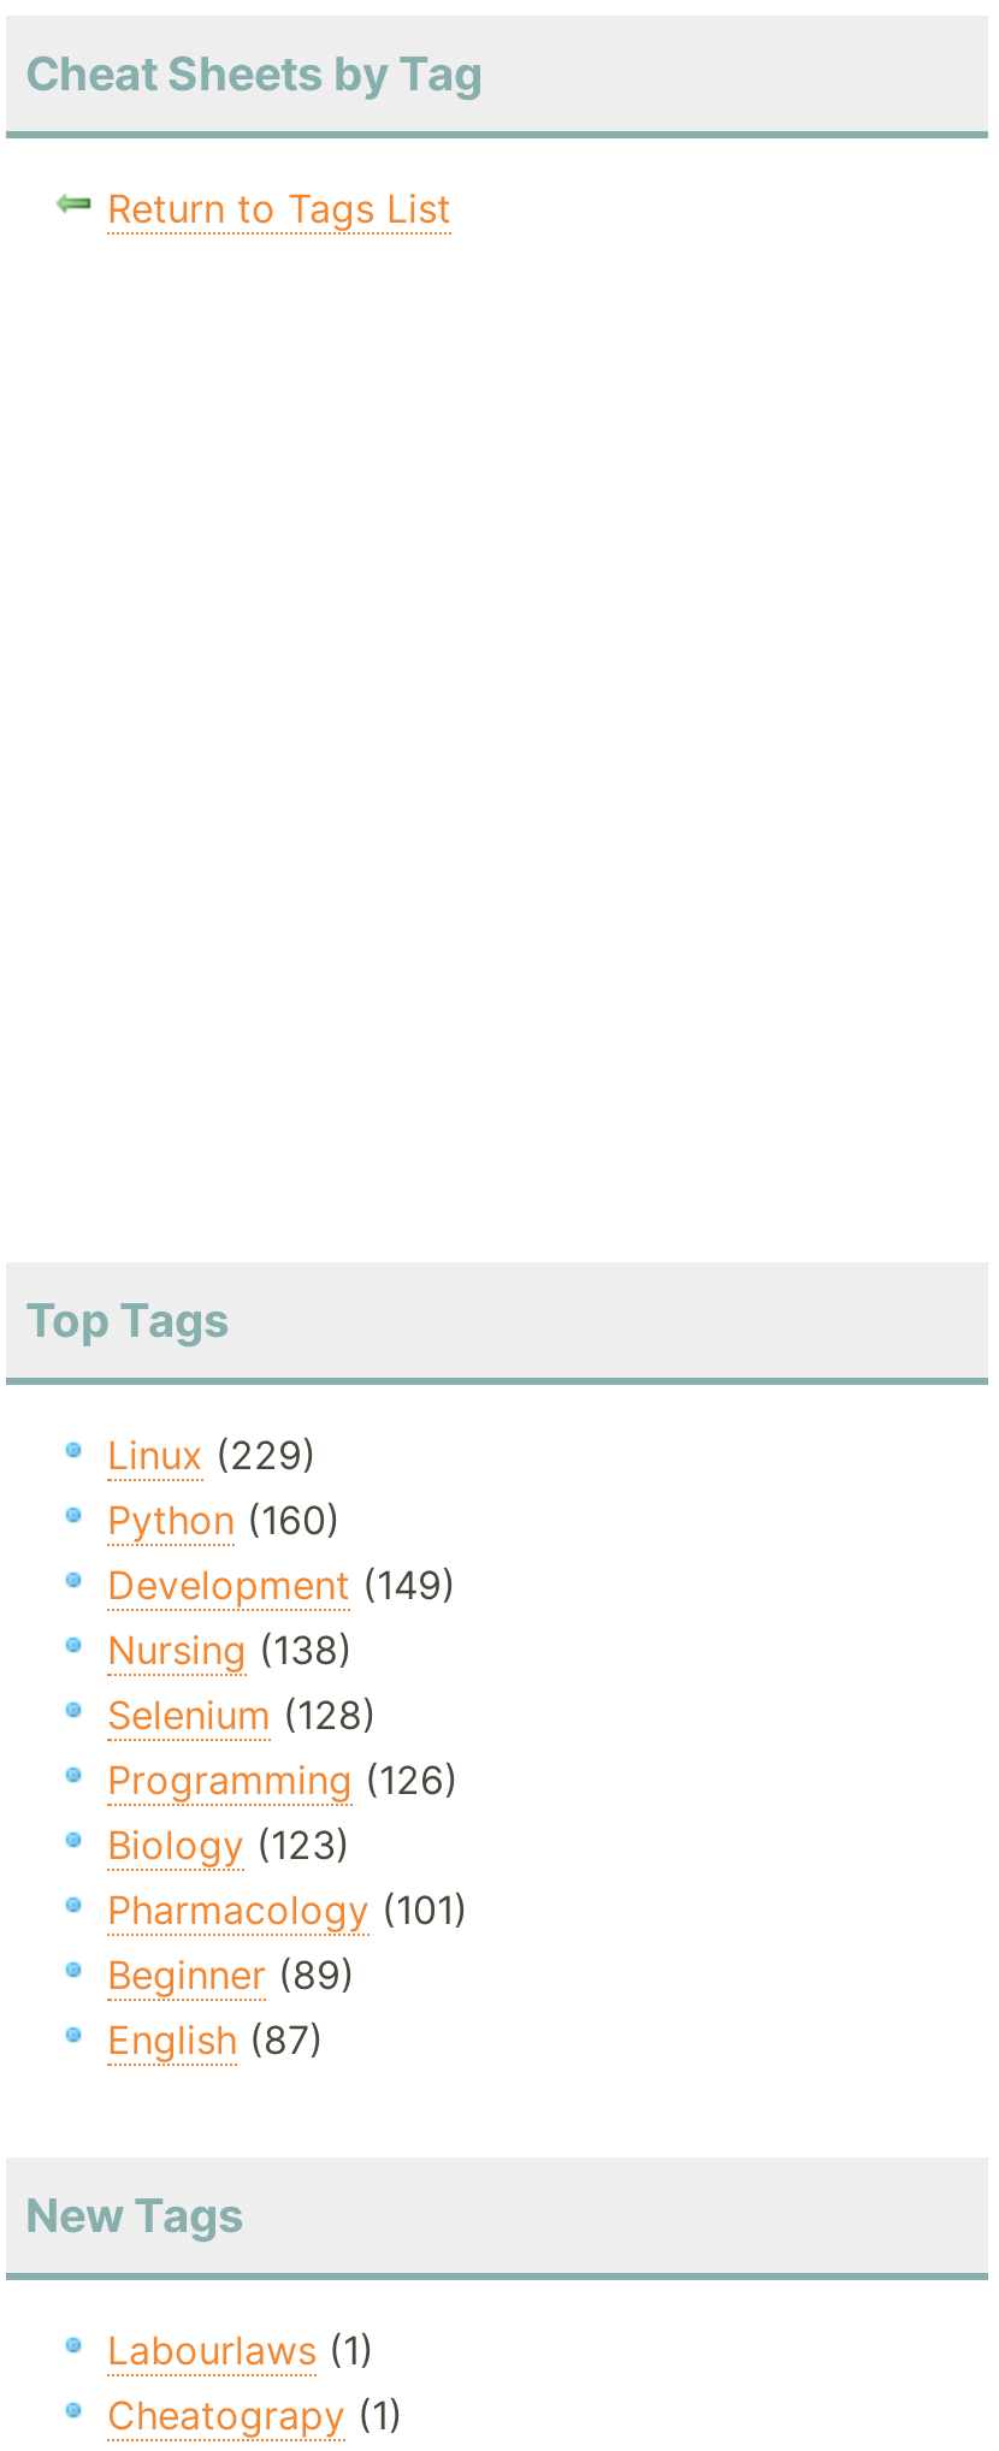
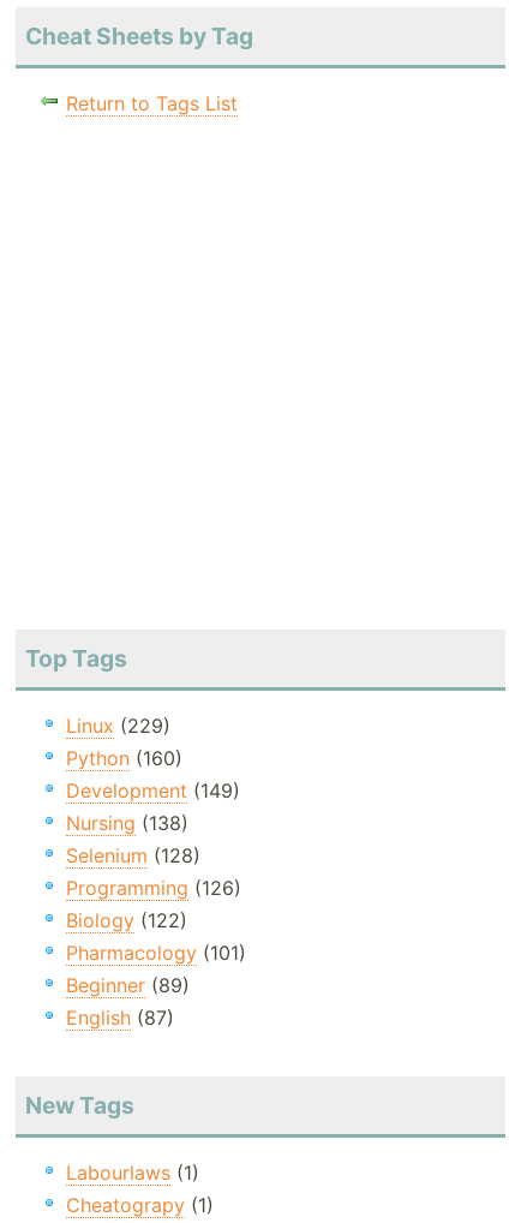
- Biology (123)
+ Biology (122)
